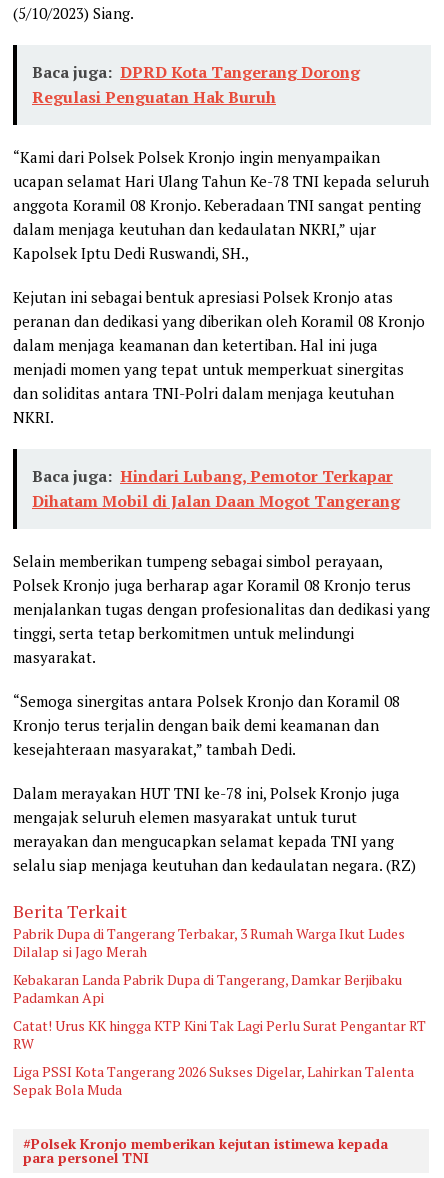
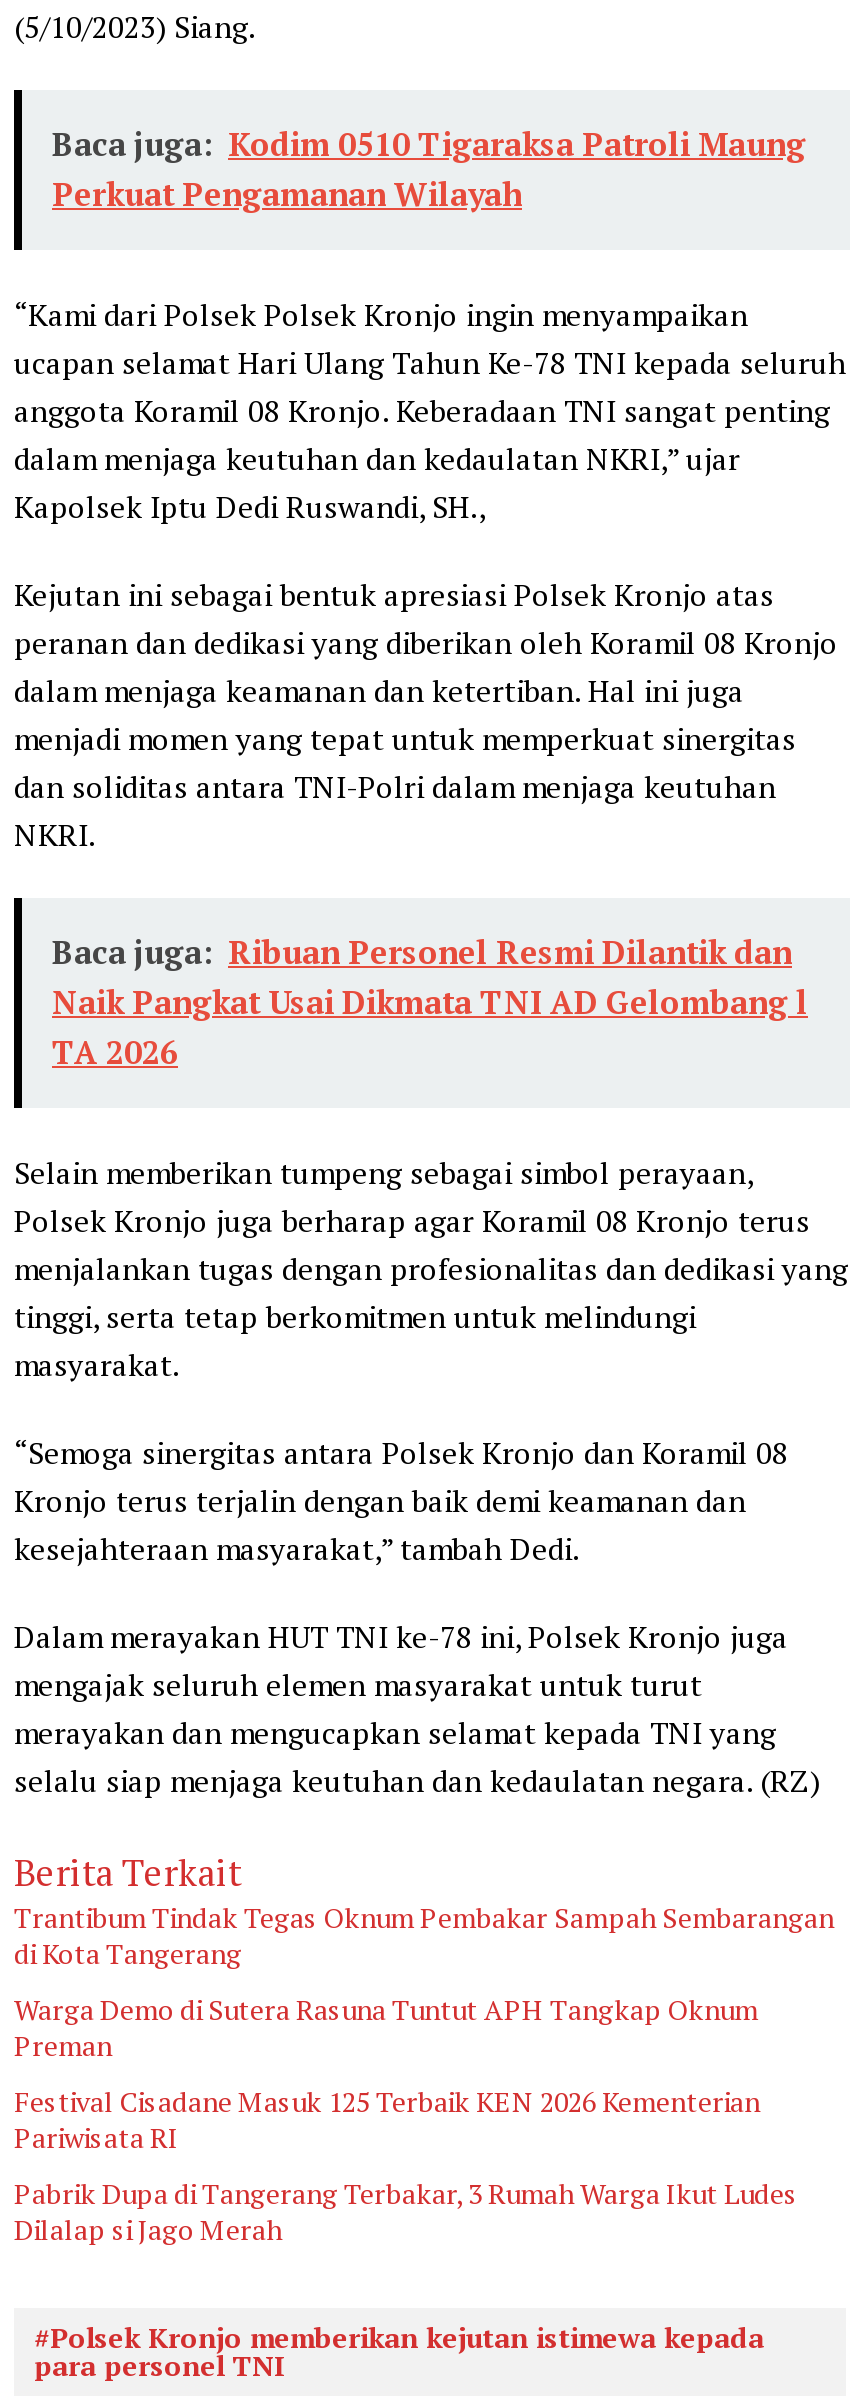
- Baca juga: DPRD Kota Tangerang Dorong
- Regulasi Penguatan Hak Buruh
+ Baca juga: Kodim 0510 Tigaraksa Patroli Maung
+ Perkuat Pengamanan Wilayah

- Baca juga: Hindari Lubang, Pemotor Terkapar
- Dihatam Mobil di Jalan Daan Mogot Tangerang
+ Baca juga: Ribuan Personel Resmi Dilantik dan
+ Naik Pangkat Usai Dikmata TNI AD Gelombang l
+ TA 2026

+ Trantibum Tindak Tegas Oknum Pembakar Sampah Sembarangan
+ di Kota Tangerang
+ Warga Demo di Sutera Rasuna Tuntut APH Tangkap Oknum
+ Preman
+ Festival Cisadane Masuk 125 Terbaik KEN 2026 Kementerian
+ Pariwisata RI

moved down: Pabrik Dupa di Tangerang Terbakar, 3 Rumah Warga Ikut Ludes | Dilalap si Jago Merah

- Kebakaran Landa Pabrik Dupa di Tangerang, Damkar Berjibaku
- Padamkan Api
- Catat! Urus KK hingga KTP Kini Tak Lagi Perlu Surat Pengantar RT
- RW
- Liga PSSI Kota Tangerang 2026 Sukses Digelar, Lahirkan Talenta
- Sepak Bola Muda
